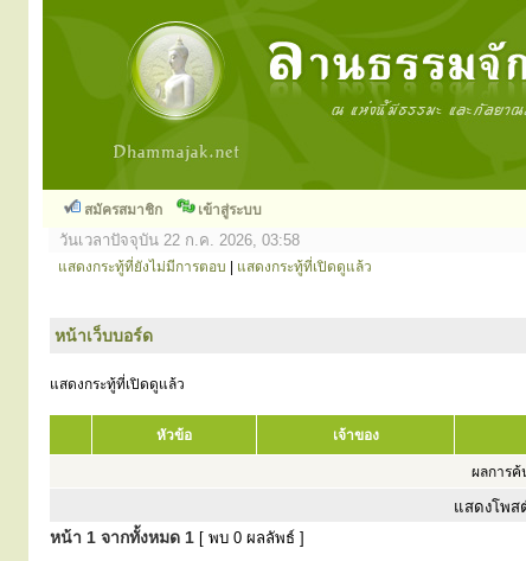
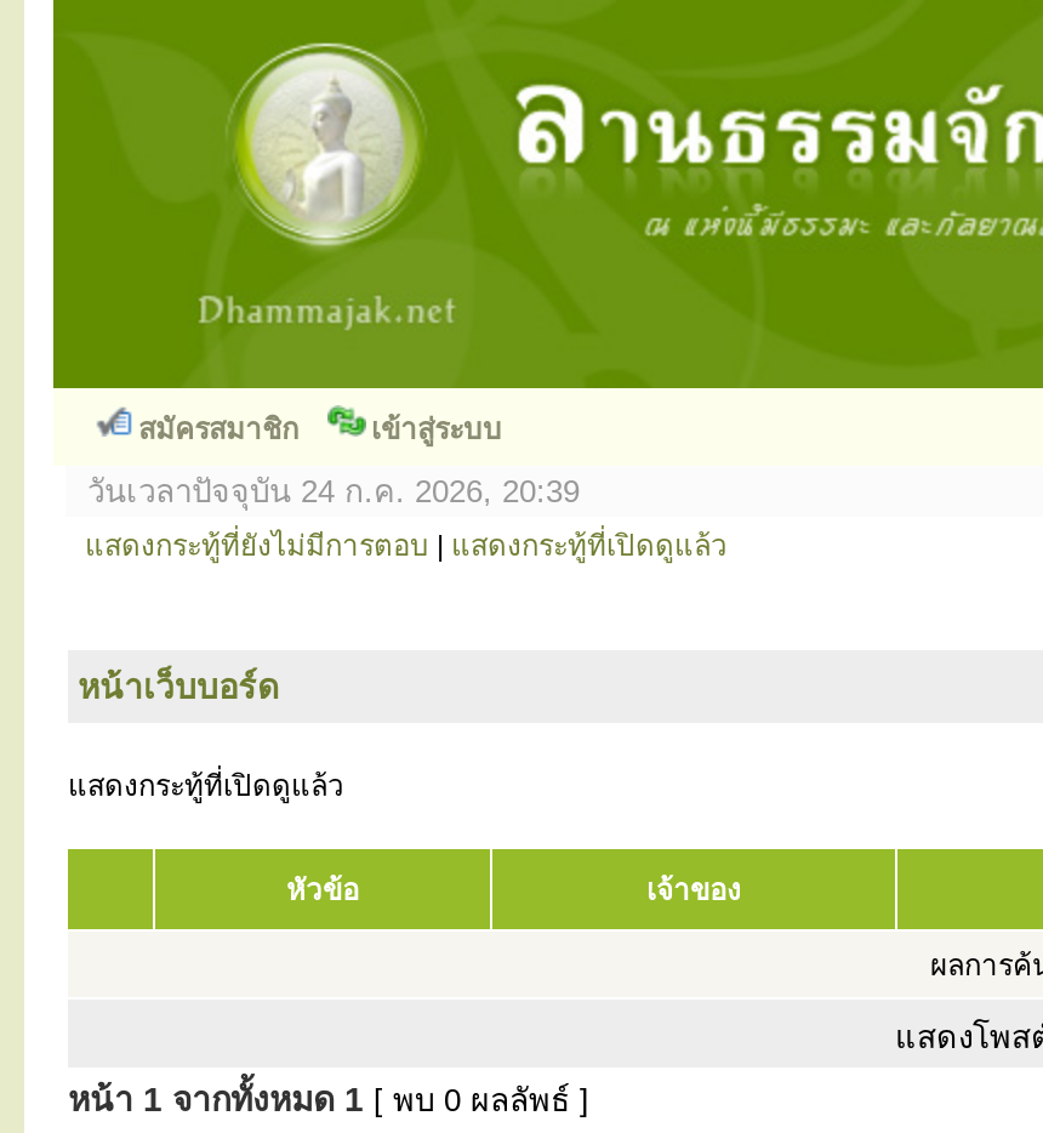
- วันเวลาปัจจุบัน 22 ก.ค. 2026, 03:58
+ วันเวลาปัจจุบัน 24 ก.ค. 2026, 20:39
